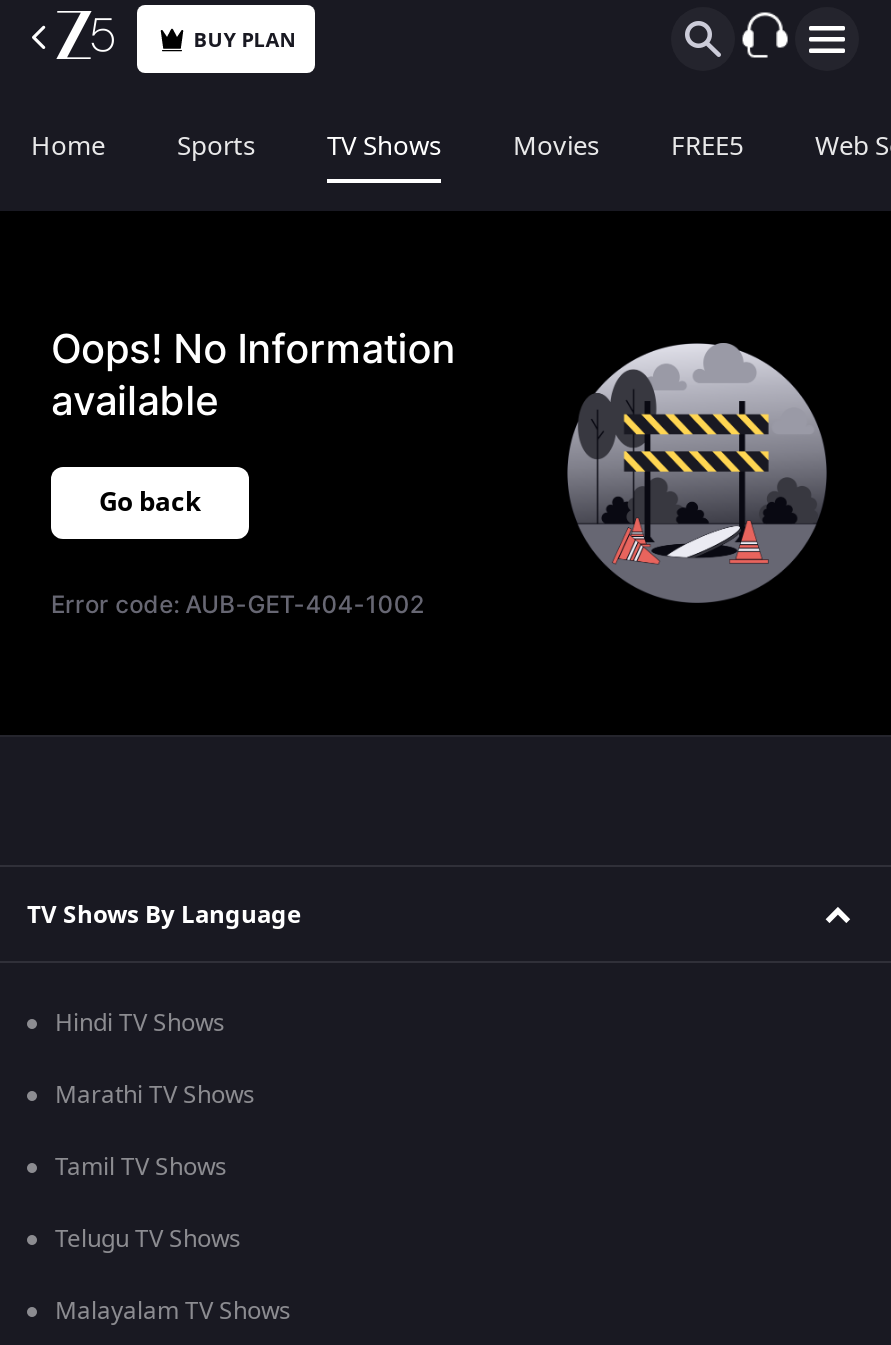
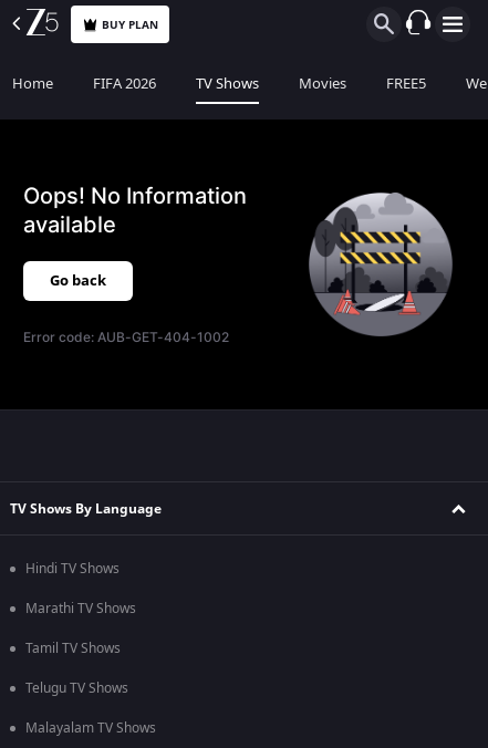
- Sports
+ FIFA 2026
